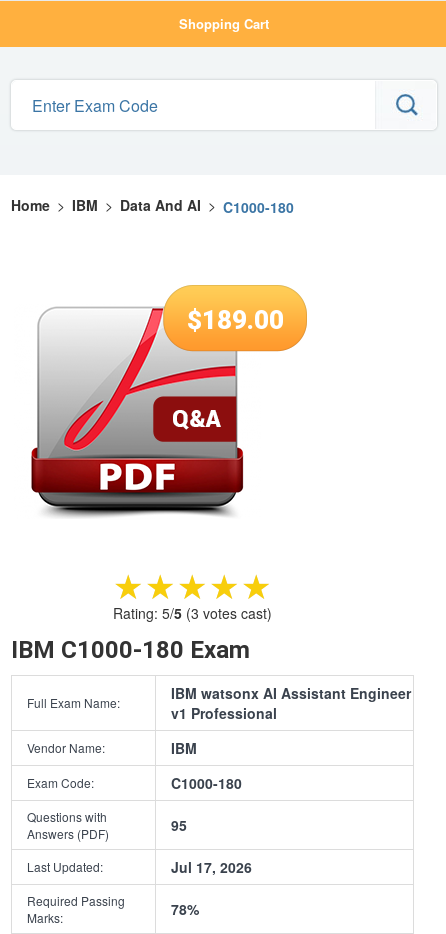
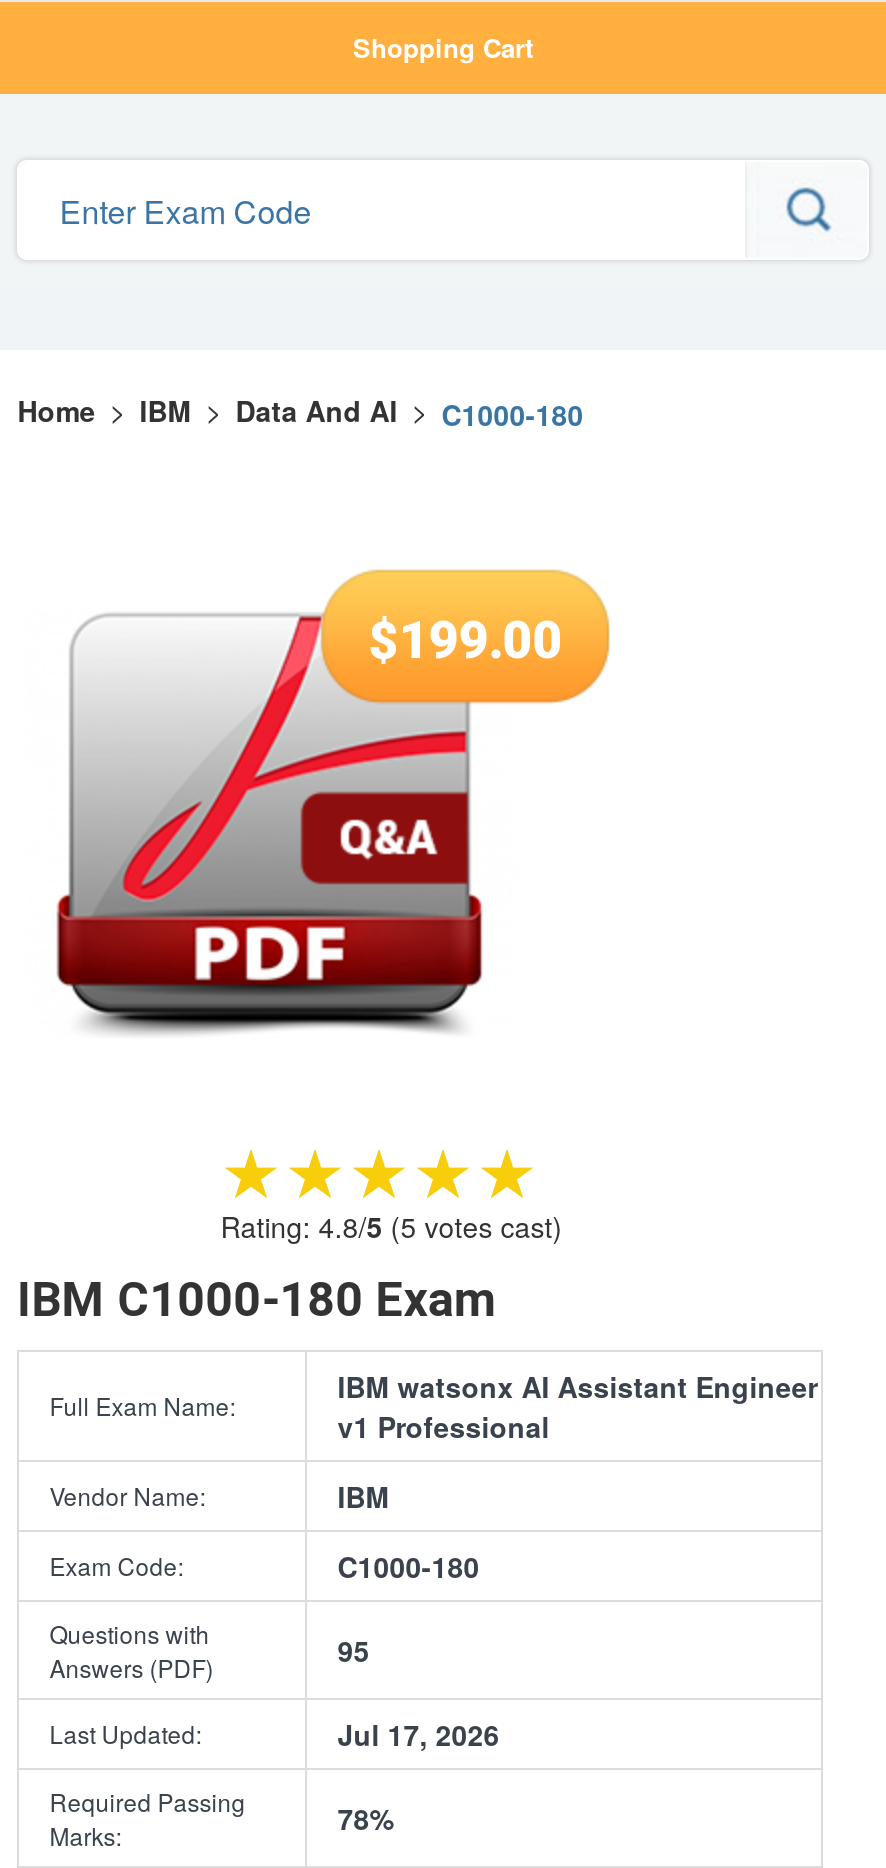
- $189.00
+ $199.00

- Rating: 5/5 (3 votes cast)
+ Rating: 4.8/5 (5 votes cast)
